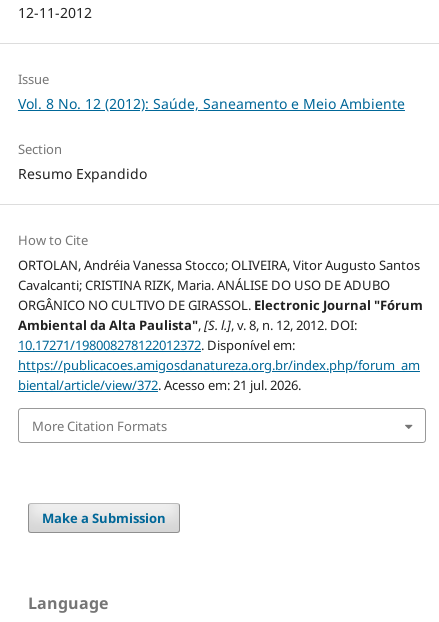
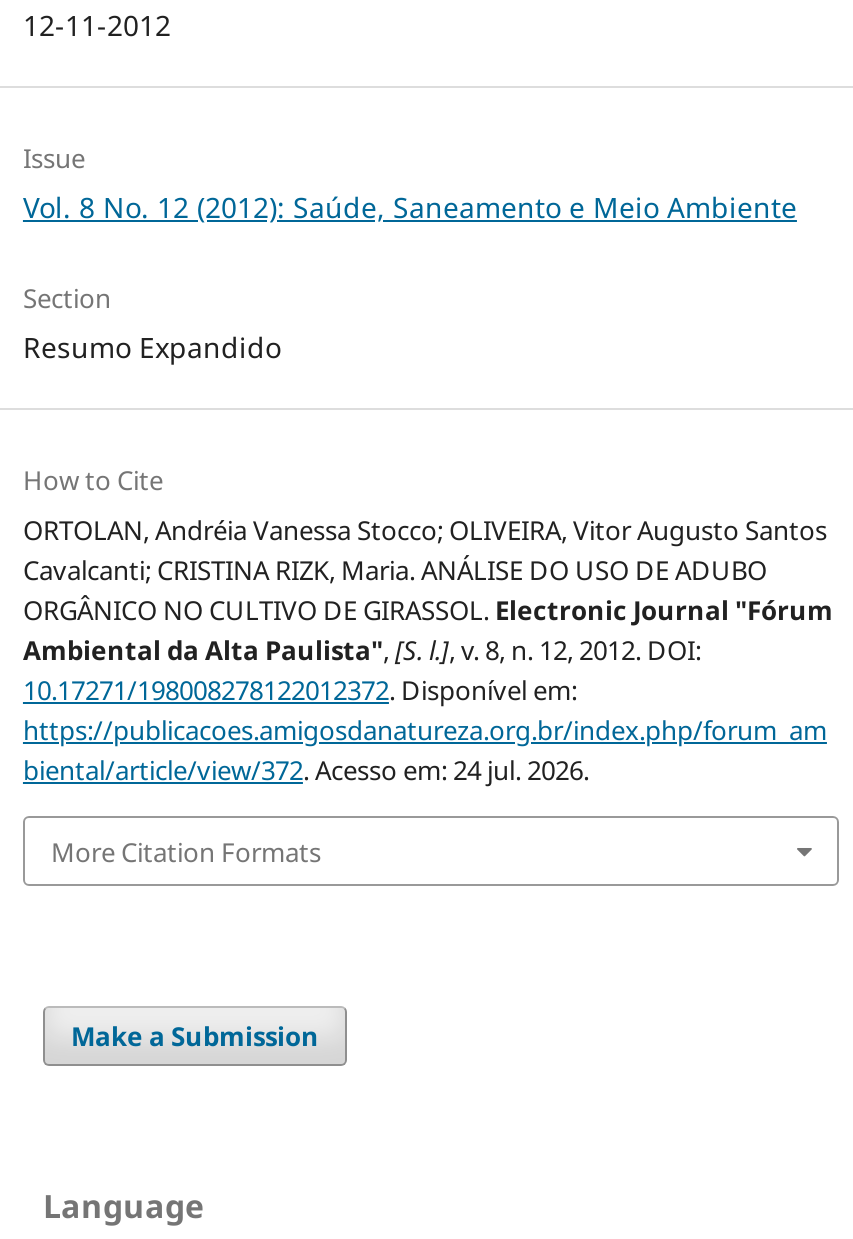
- biental/article/view/372. Acesso em: 21 jul. 2026.
+ biental/article/view/372. Acesso em: 24 jul. 2026.
